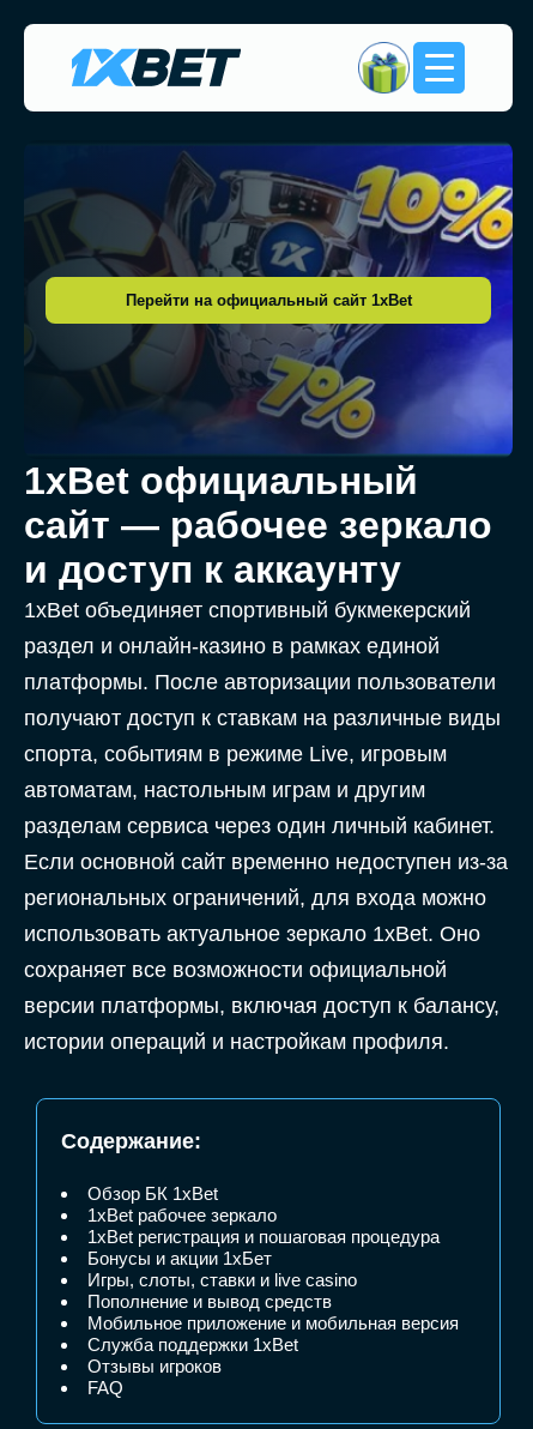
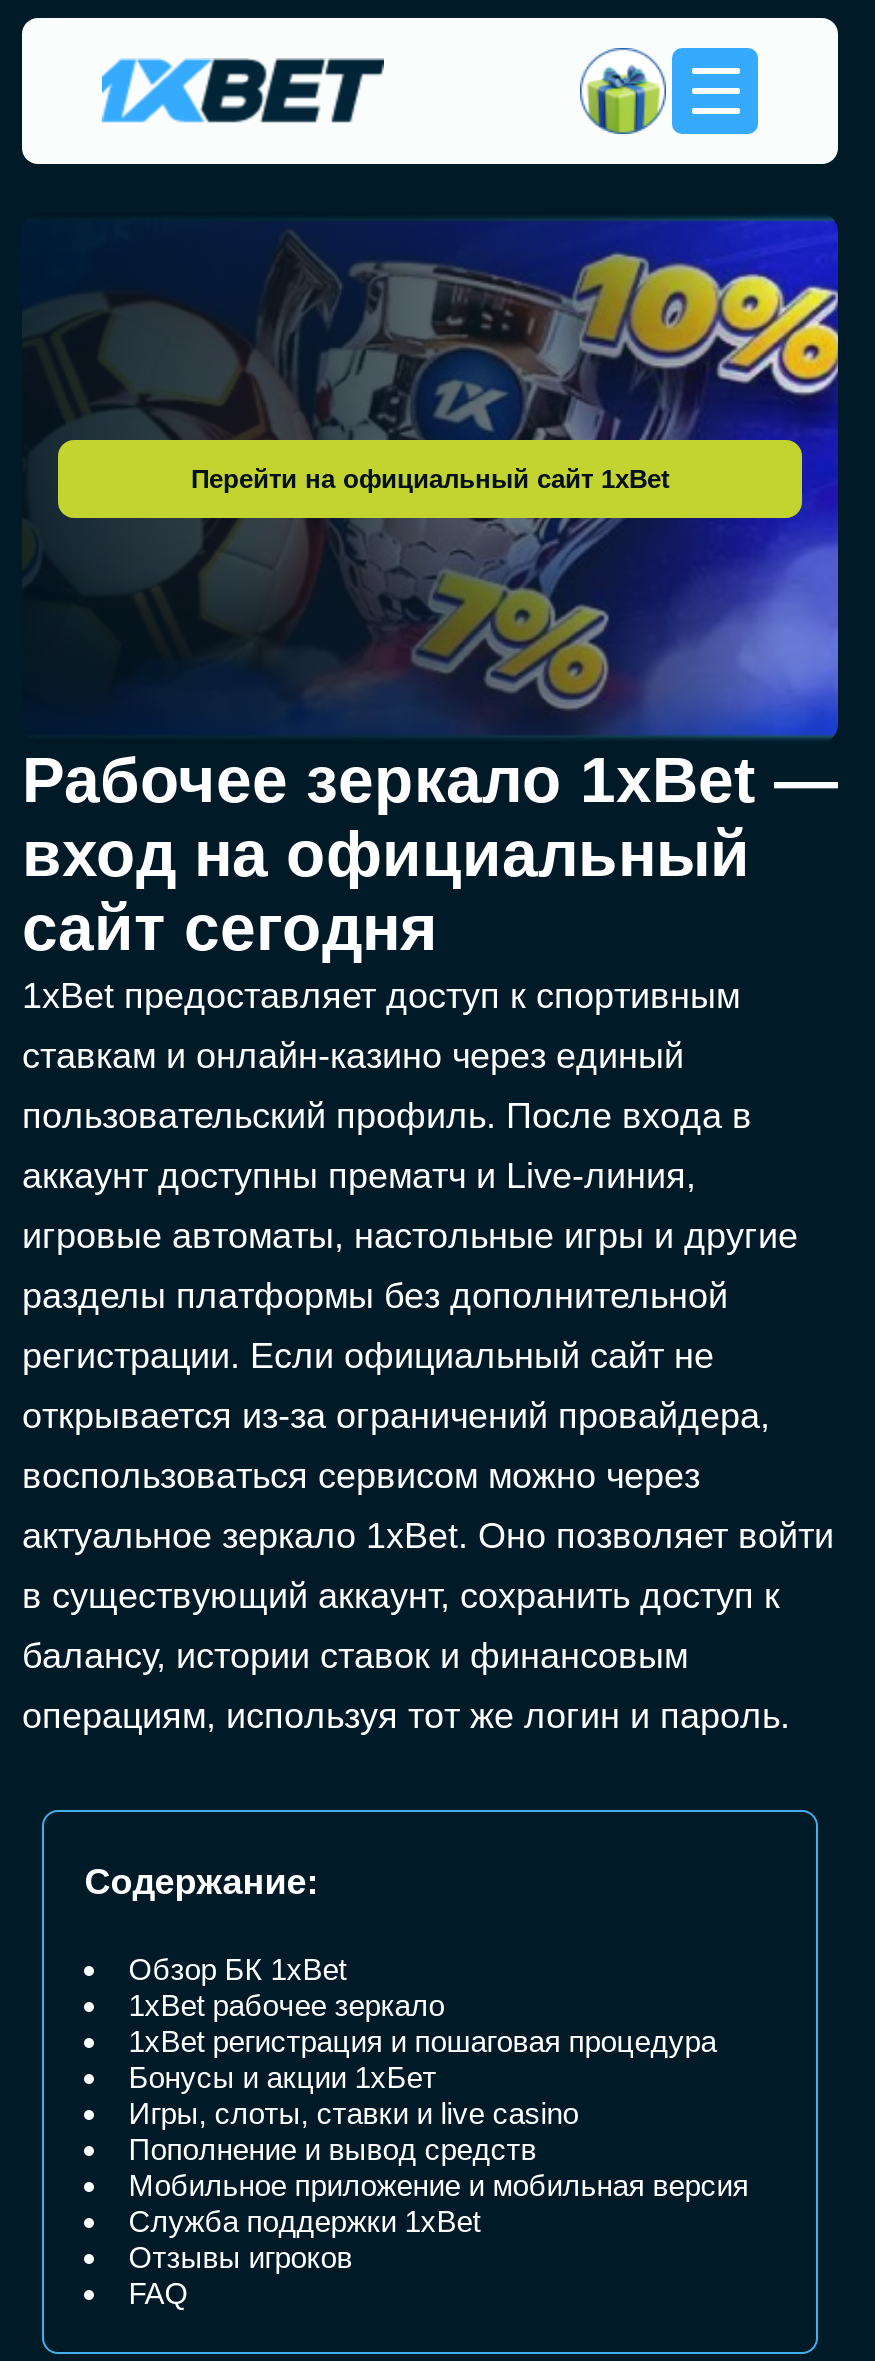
- 1xBet официальный
- сайт — рабочее зеркало
- и доступ к аккаунту
- 1xBet объединяет спортивный букмекерский
+ Рабочее зеркало 1xBet —
+ вход на официальный
+ сайт сегодня
+ 1xBet предоставляет доступ к спортивным

- раздел и онлайн-казино в рамках единой
+ ставкам и онлайн-казино через единый

- платформы. После авторизации пользователи
+ пользовательский профиль. После входа в

- получают доступ к ставкам на различные виды
+ аккаунт доступны прематч и Live-линия,

- спорта, событиям в режиме Live, игровым
+ игровые автоматы, настольные игры и другие

- автоматам, настольным играм и другим
+ разделы платформы без дополнительной

- разделам сервиса через один личный кабинет.
+ регистрации. Если официальный сайт не

- Если основной сайт временно недоступен из-за
+ открывается из-за ограничений провайдера,

- региональных ограничений, для входа можно
+ воспользоваться сервисом можно через

- использовать актуальное зеркало 1xBet. Оно
+ актуальное зеркало 1xBet. Оно позволяет войти

- сохраняет все возможности официальной
+ в существующий аккаунт, сохранить доступ к

- версии платформы, включая доступ к балансу,
+ балансу, истории ставок и финансовым

- истории операций и настройкам профиля.
+ операциям, используя тот же логин и пароль.
